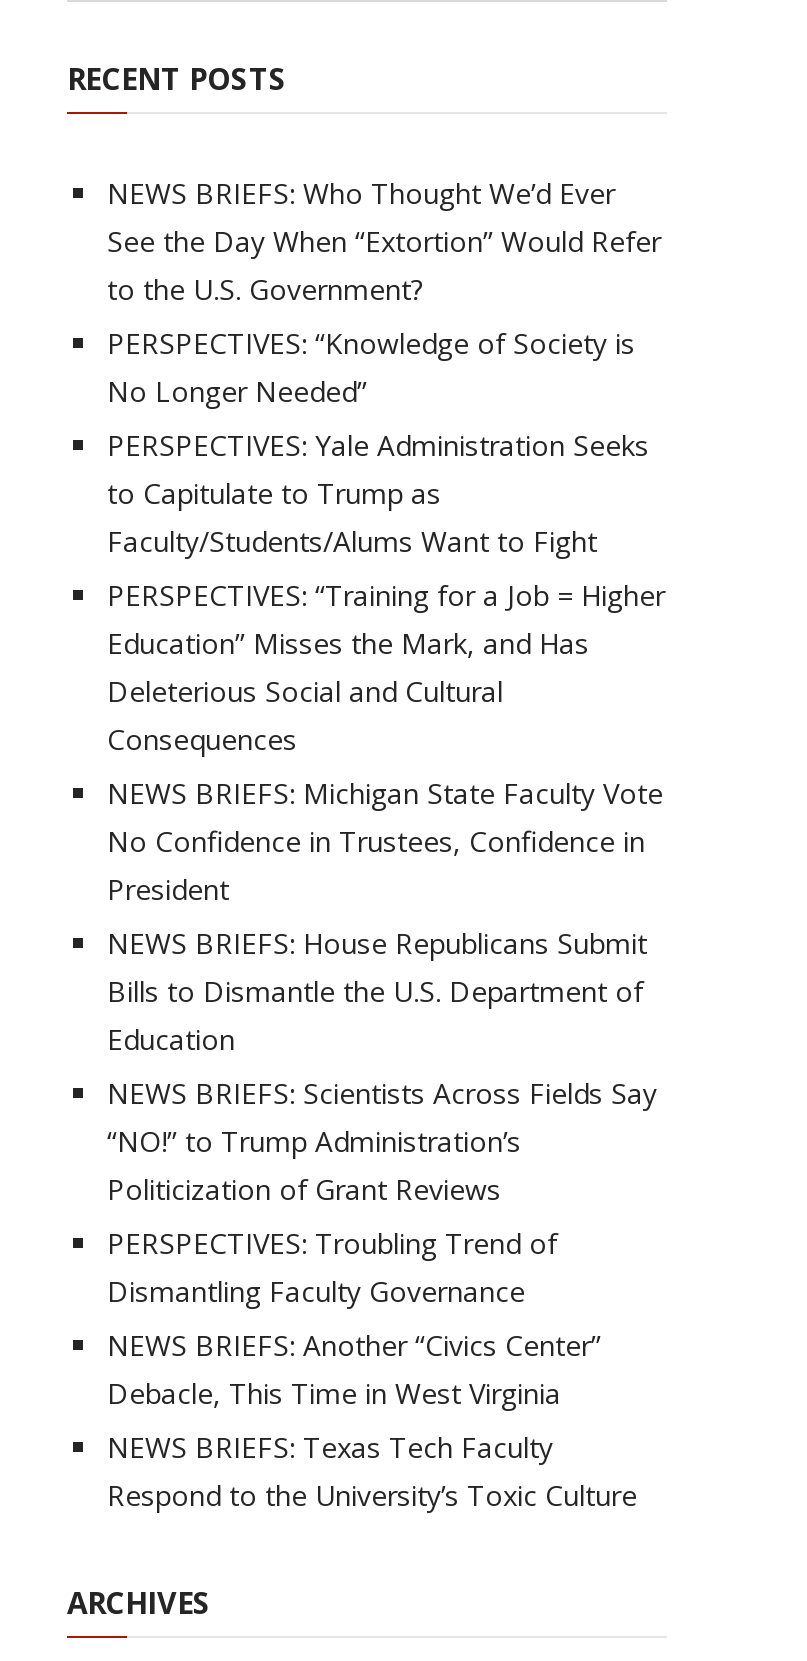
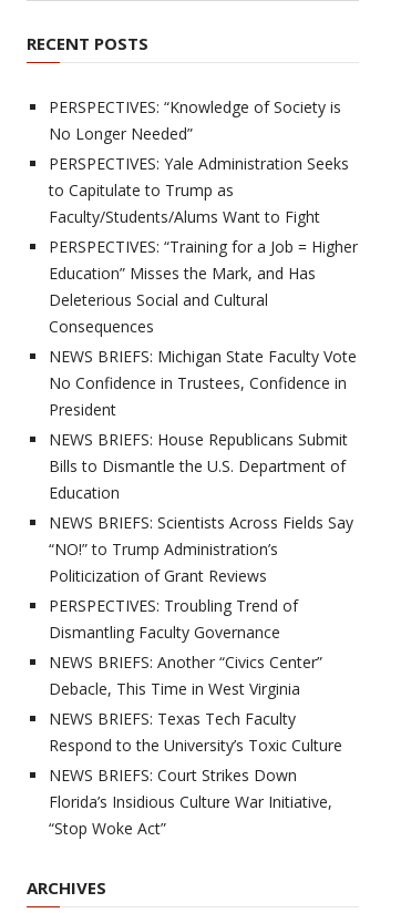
- NEWS BRIEFS: Who Thought We’d Ever
- See the Day When “Extortion” Would Refer
- to the U.S. Government?

moved up: PERSPECTIVES: “Knowledge of Society is | No Longer Needed” | PERSPECTIVES: Yale Administration Seeks | ... | NEWS BRIEFS: Texas Tech Faculty | Respond to the University’s Toxic Culture

+ NEWS BRIEFS: Court Strikes Down
+ Florida’s Insidious Culture War Initiative,
+ “Stop Woke Act”
